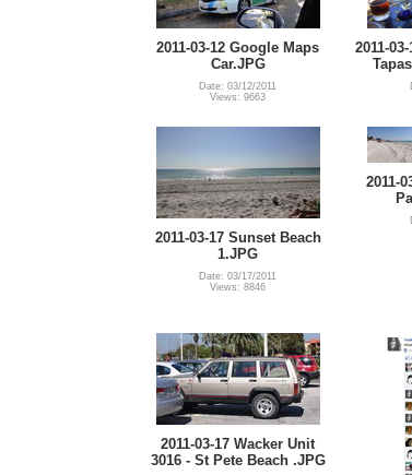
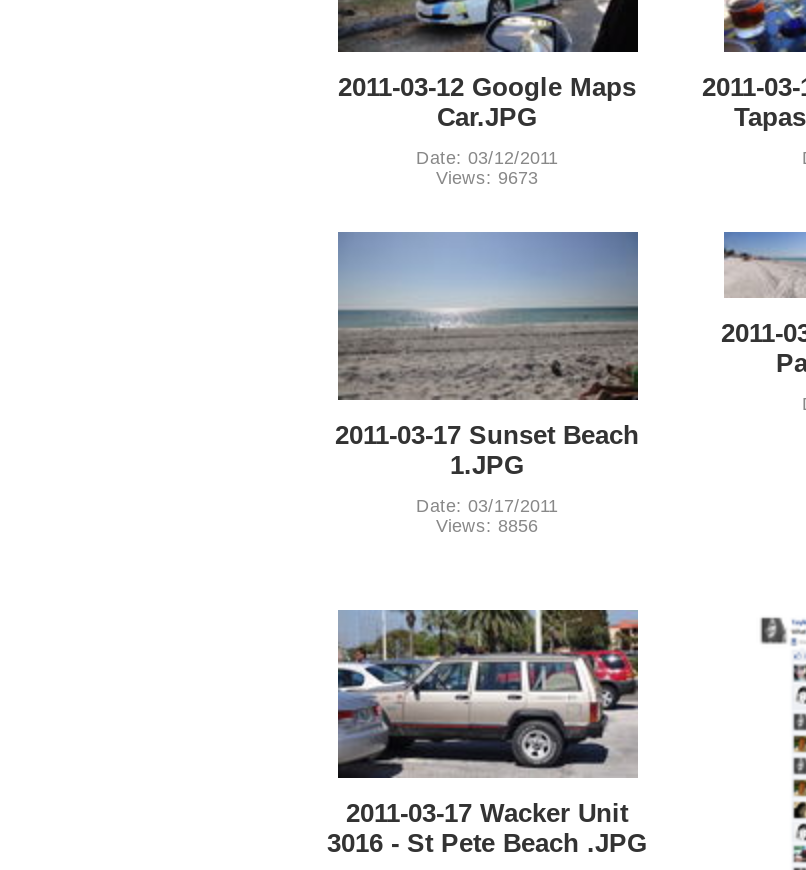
- Views: 9663
+ Views: 9673

- Views: 8846
+ Views: 8856
